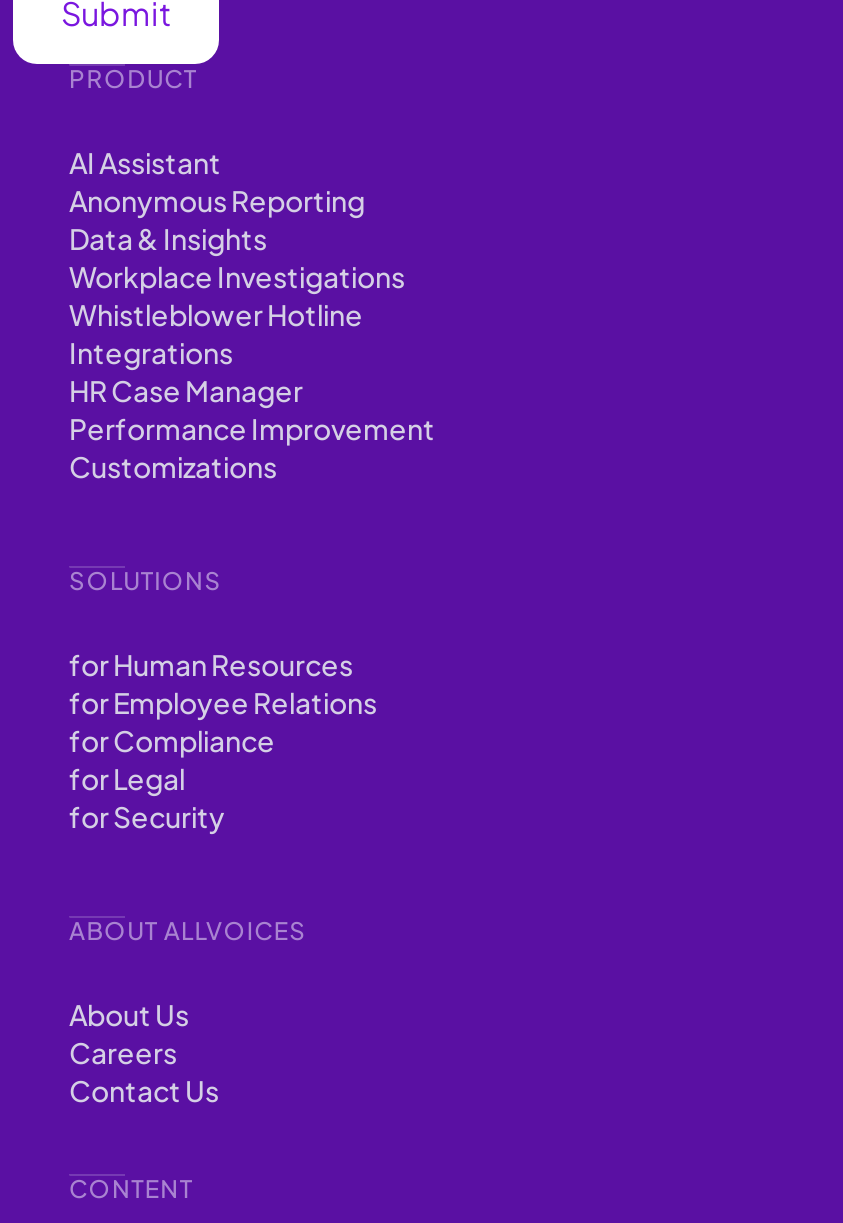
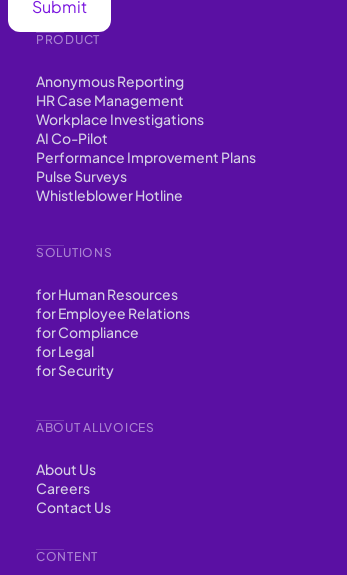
- AI Assistant

- Data & Insights
+ HR Case Management

+ AI Co-Pilot
+ Performance Improvement Plans
+ Pulse Surveys

moved down: Whistleblower Hotline

- Integrations
- HR Case Manager
- Performance Improvement
- Customizations
